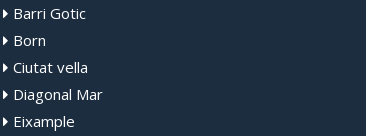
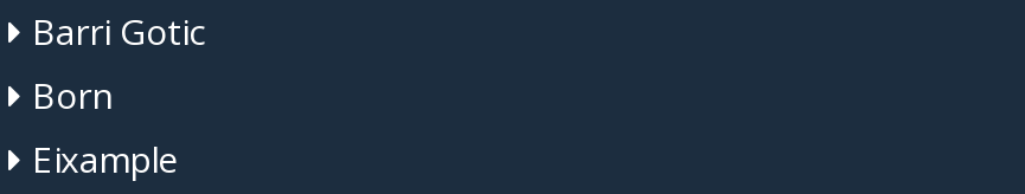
- Ciutat vella
- Diagonal Mar
